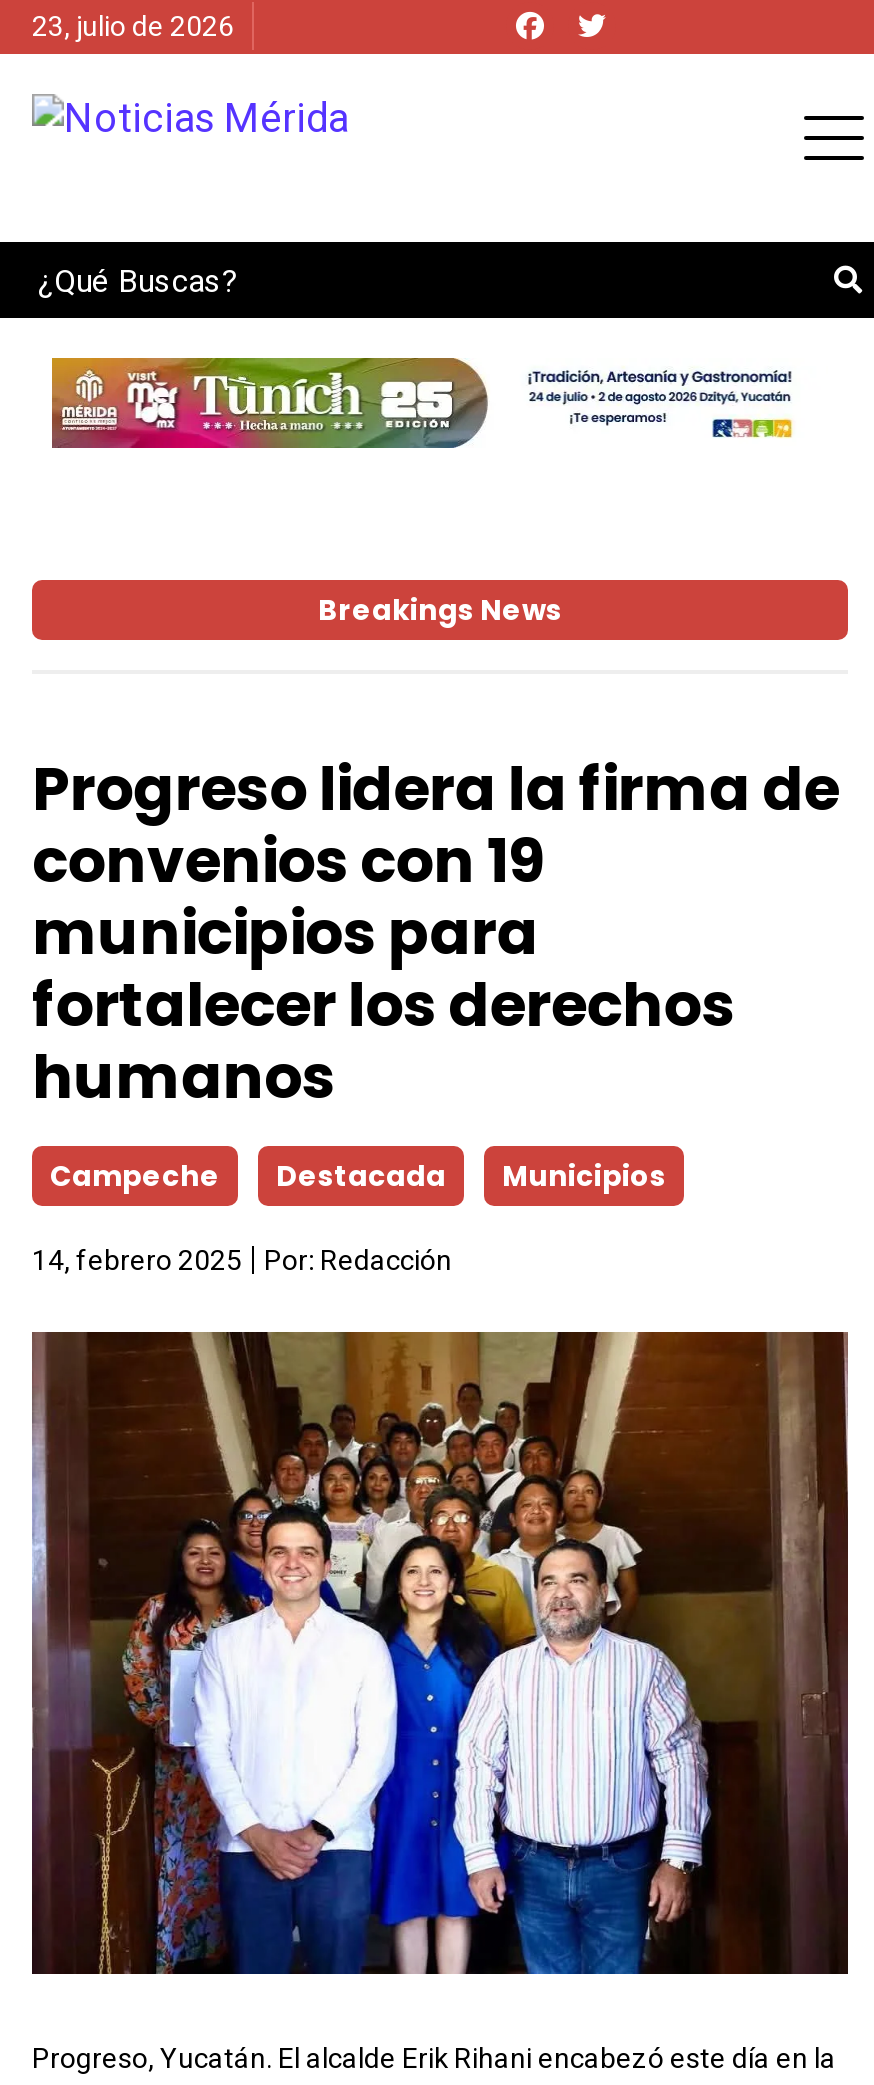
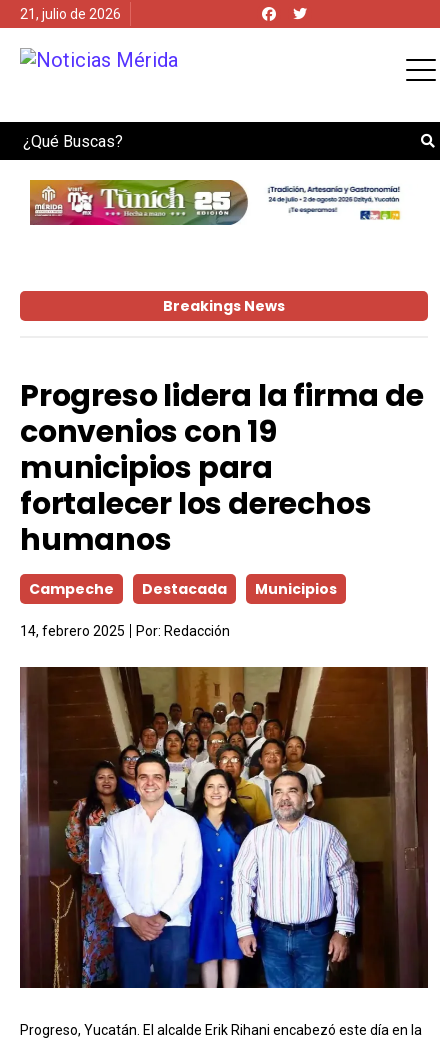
- 23, julio de 2026
+ 21, julio de 2026
